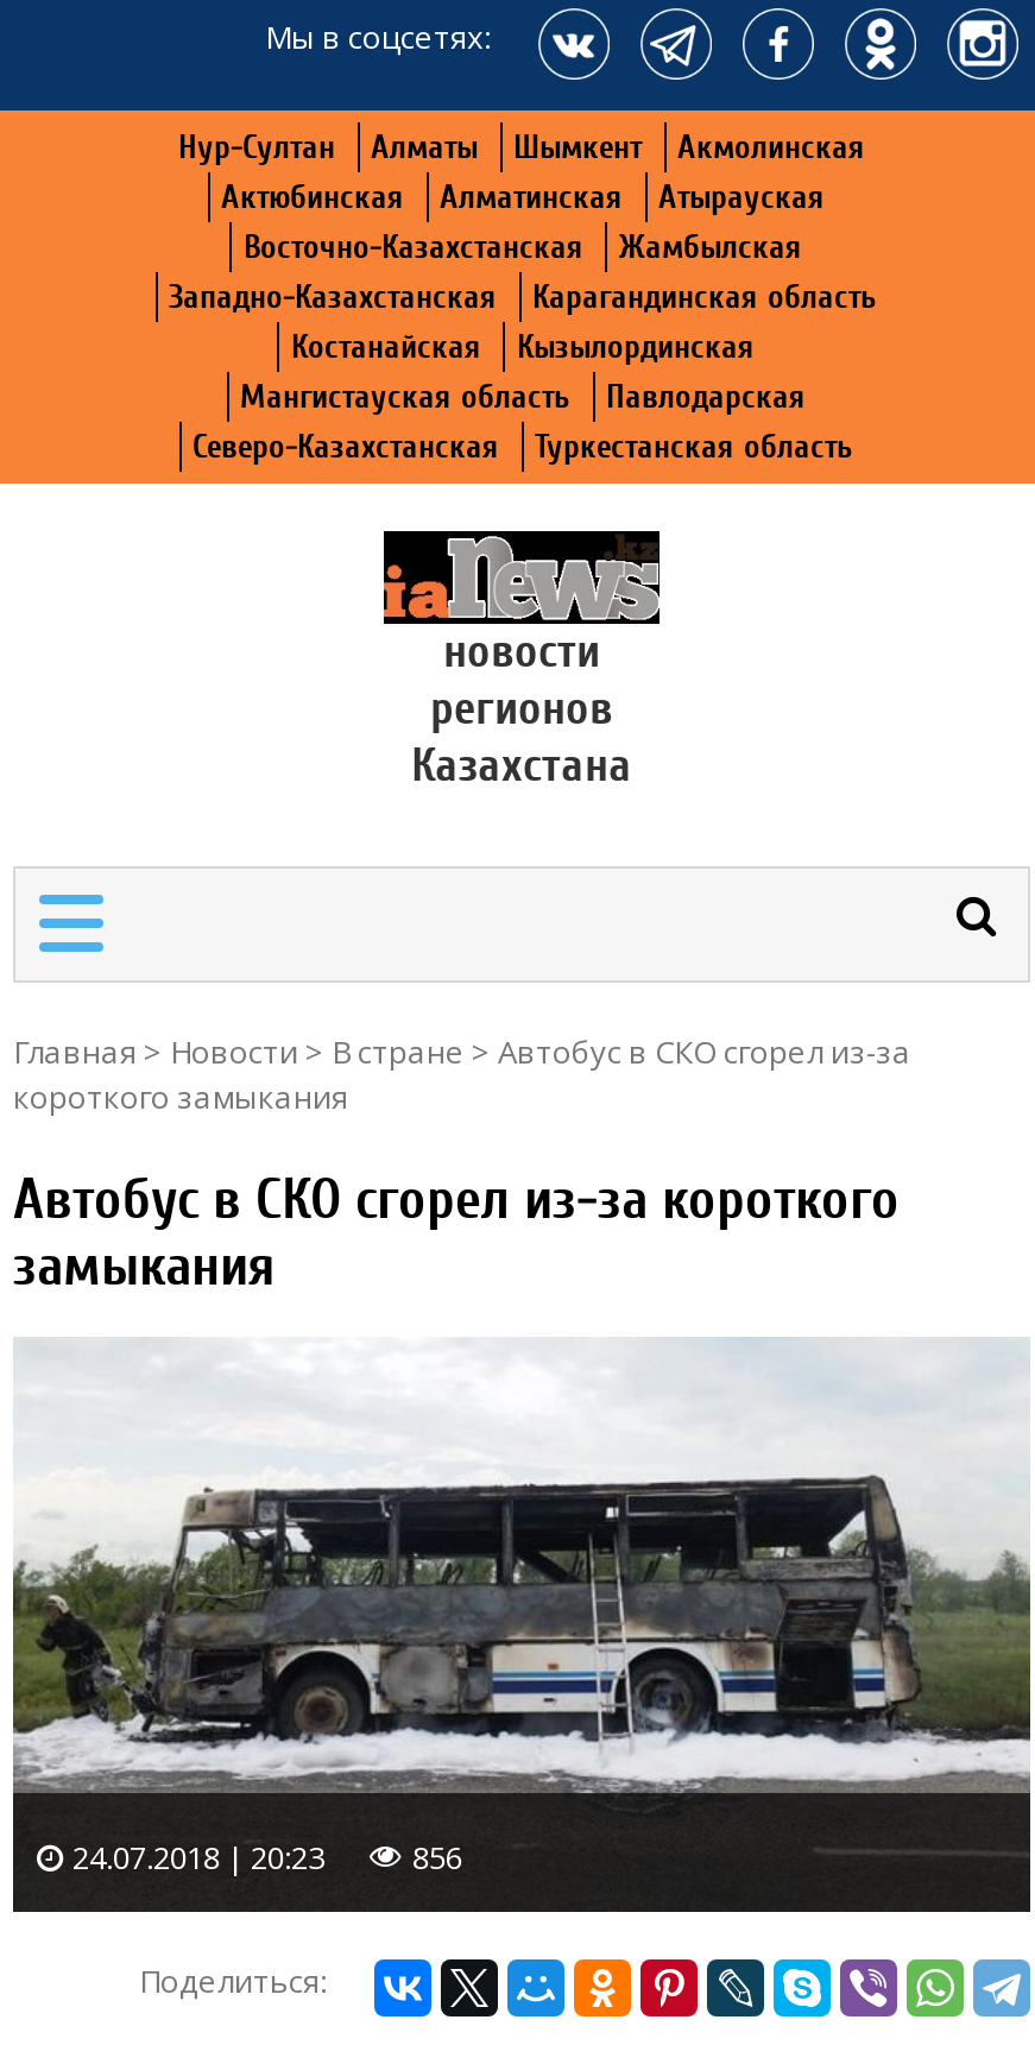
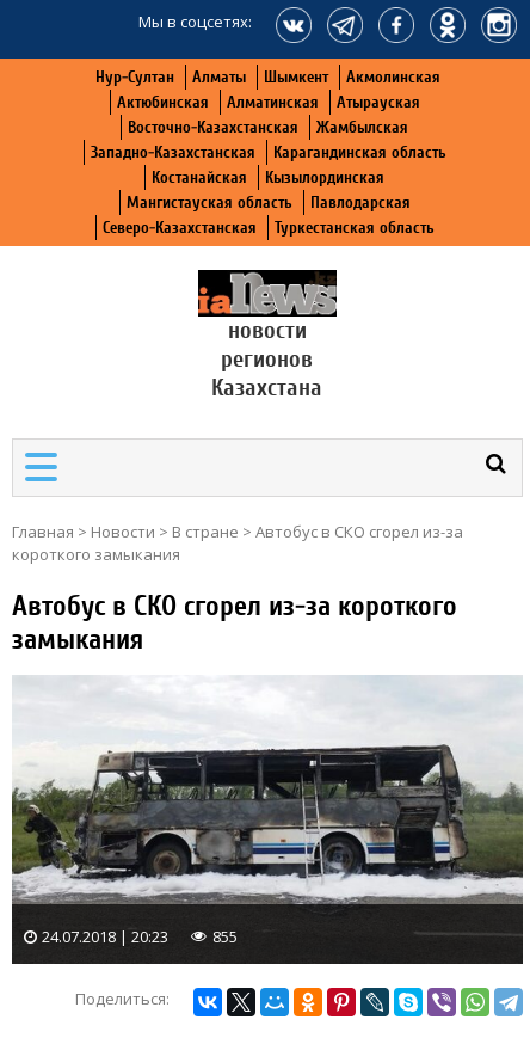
- 856
+ 855
